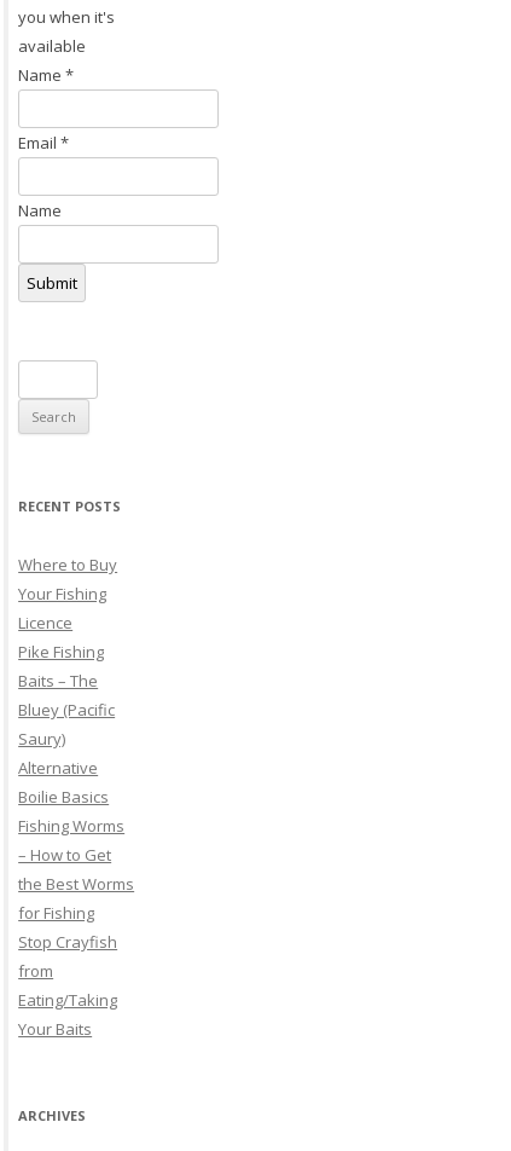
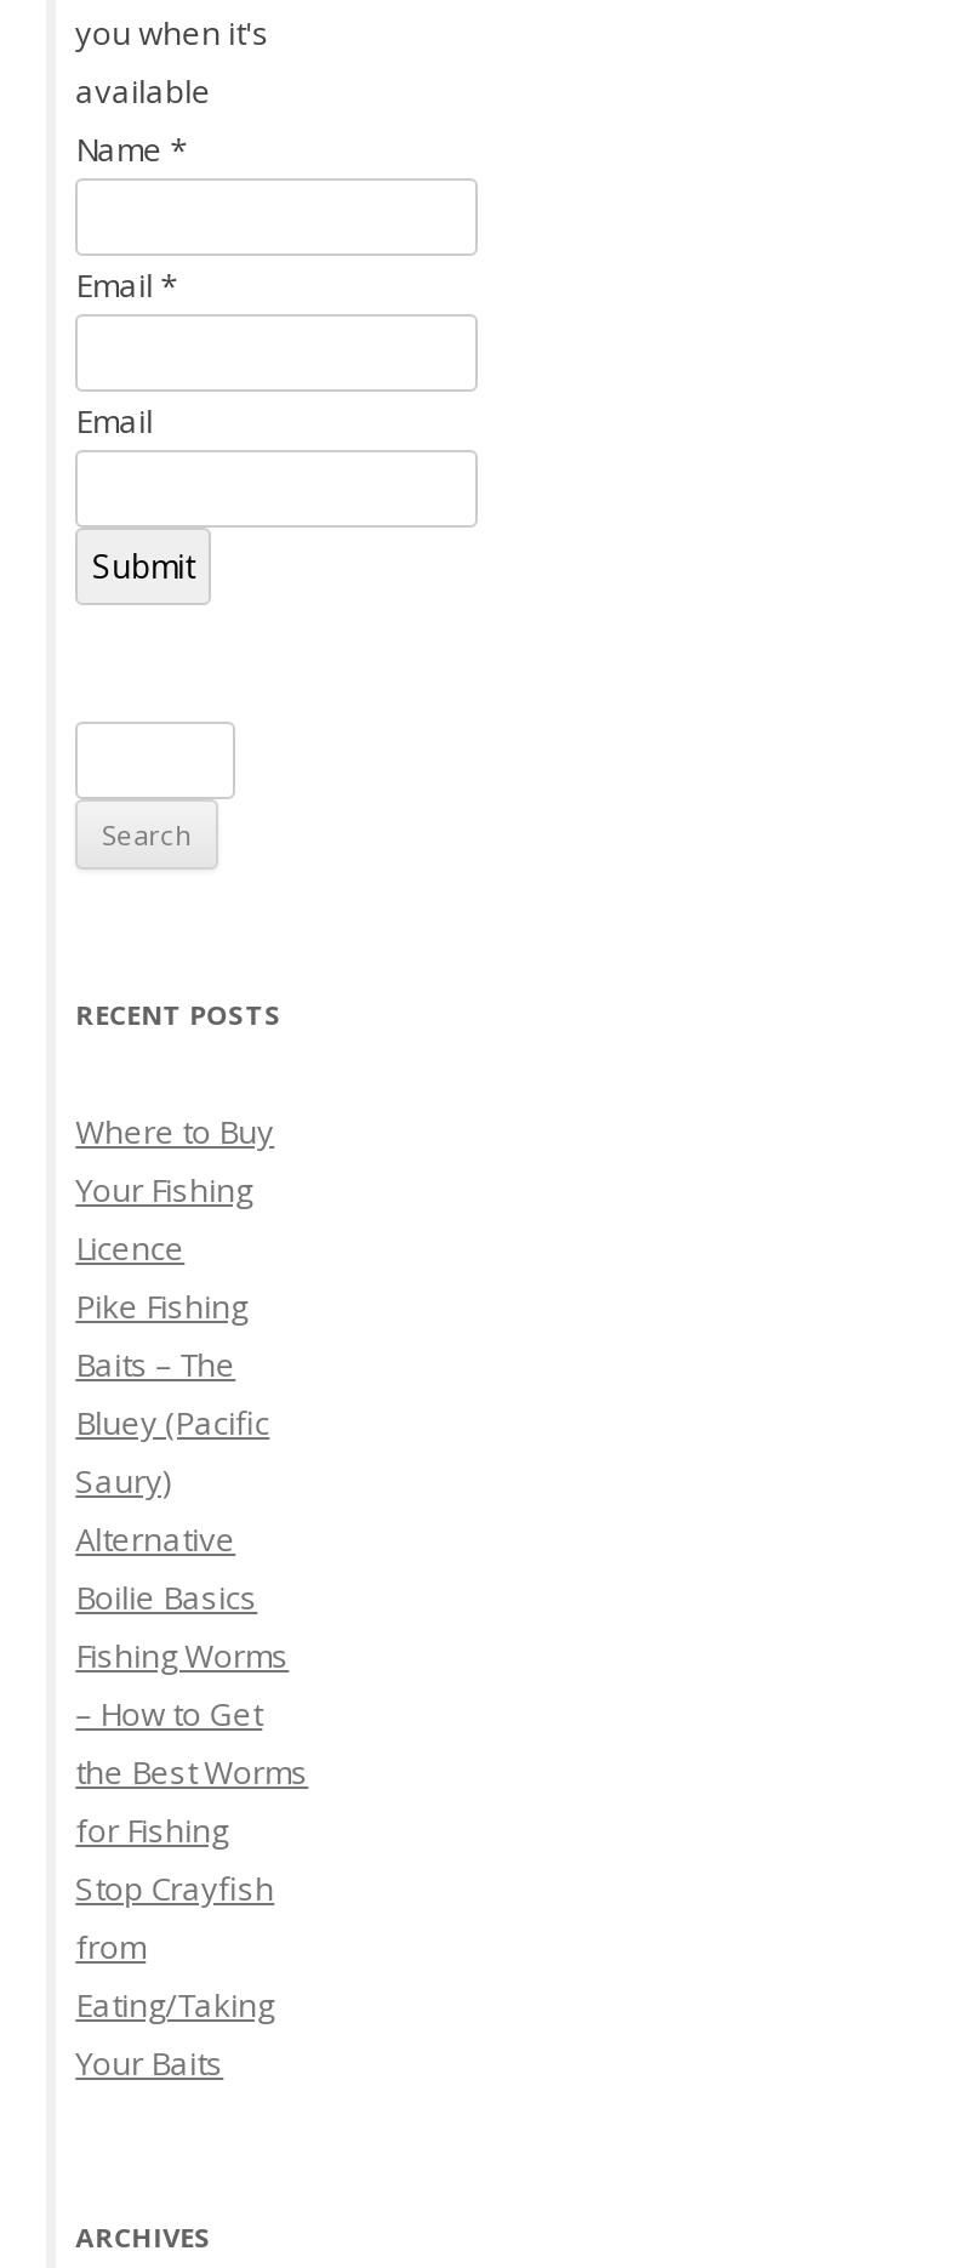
- Name
+ Email
